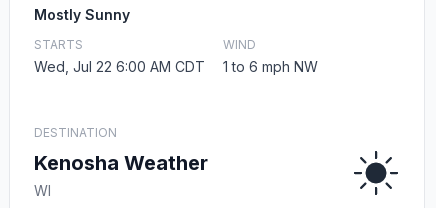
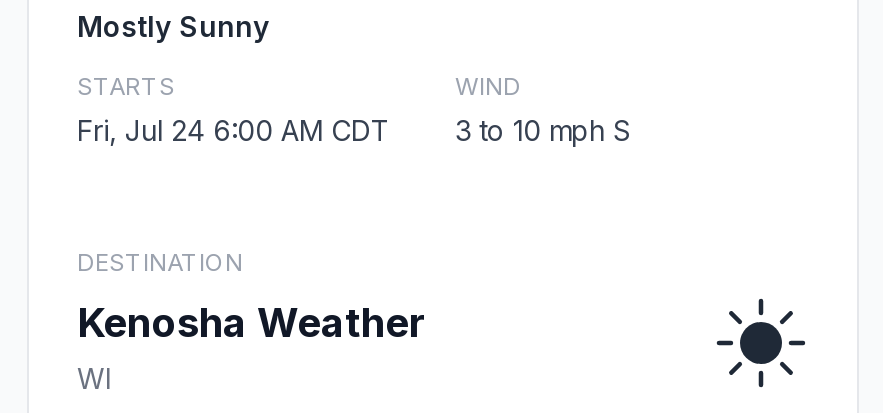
- Wed, Jul 22 6:00 AM CDT
+ Fri, Jul 24 6:00 AM CDT

- 1 to 6 mph NW
+ 3 to 10 mph S
